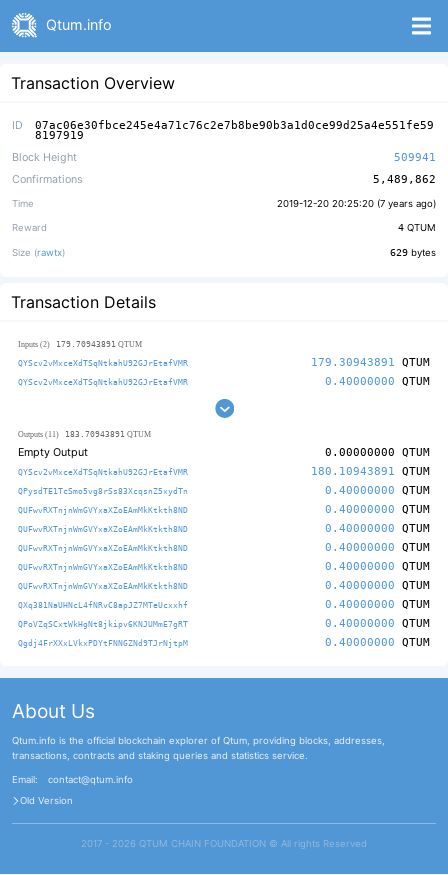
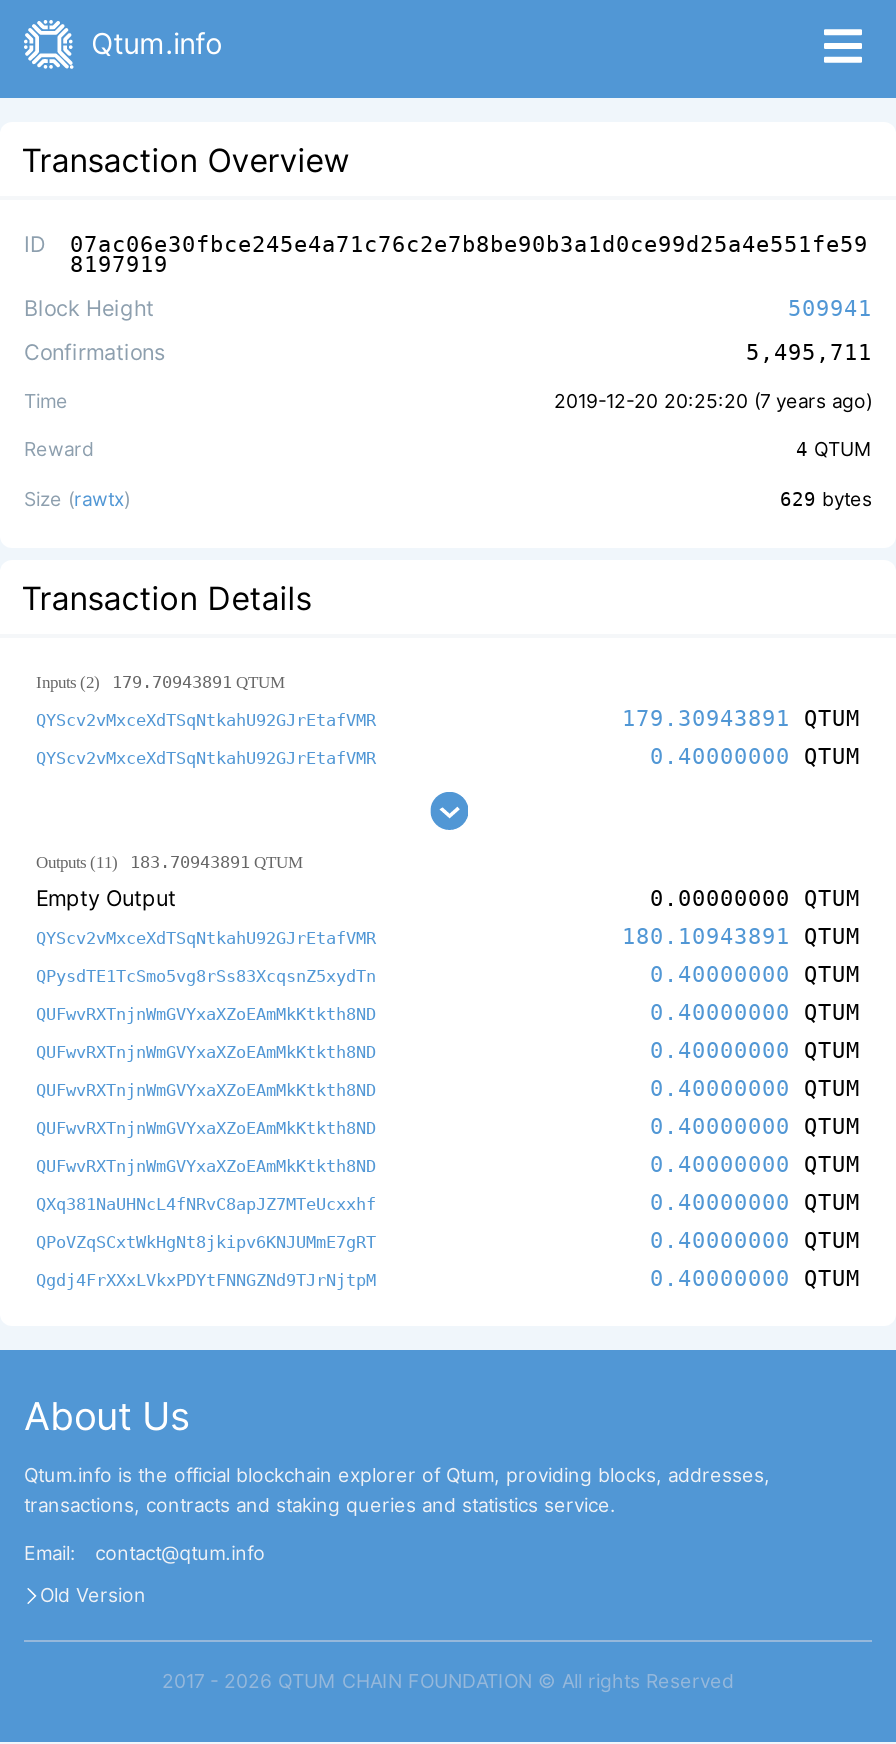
- 5,489,862
+ 5,495,711
